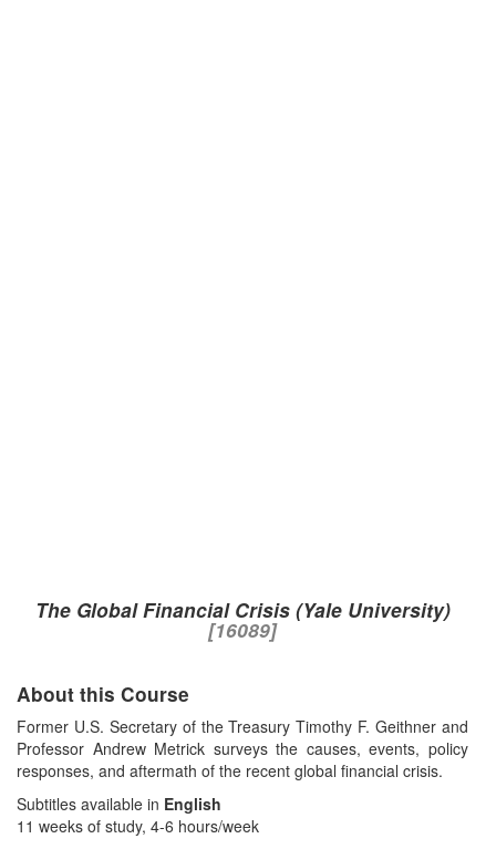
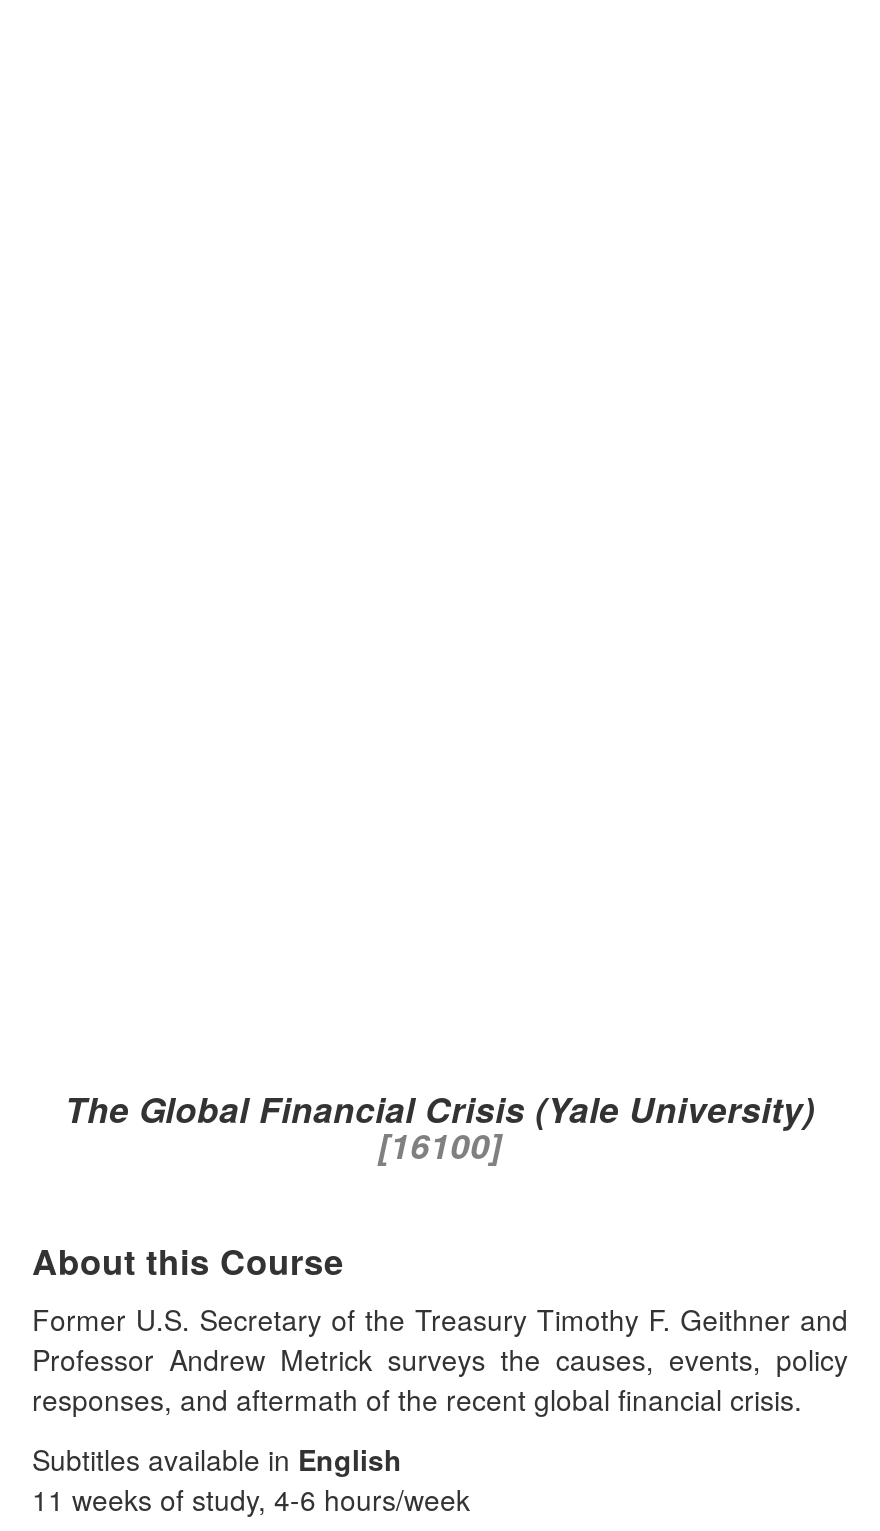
- [16089]
+ [16100]
